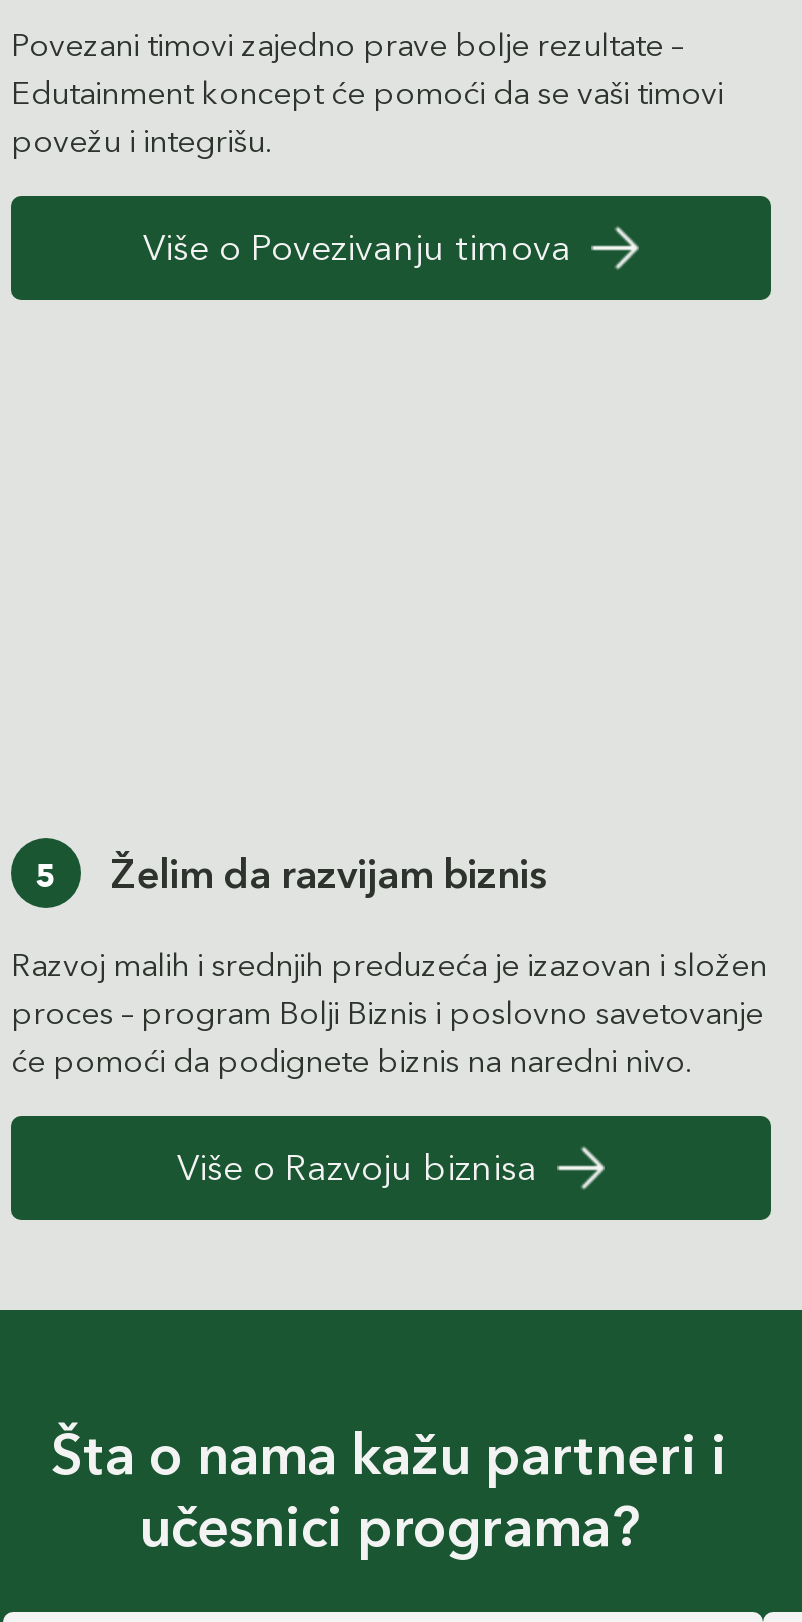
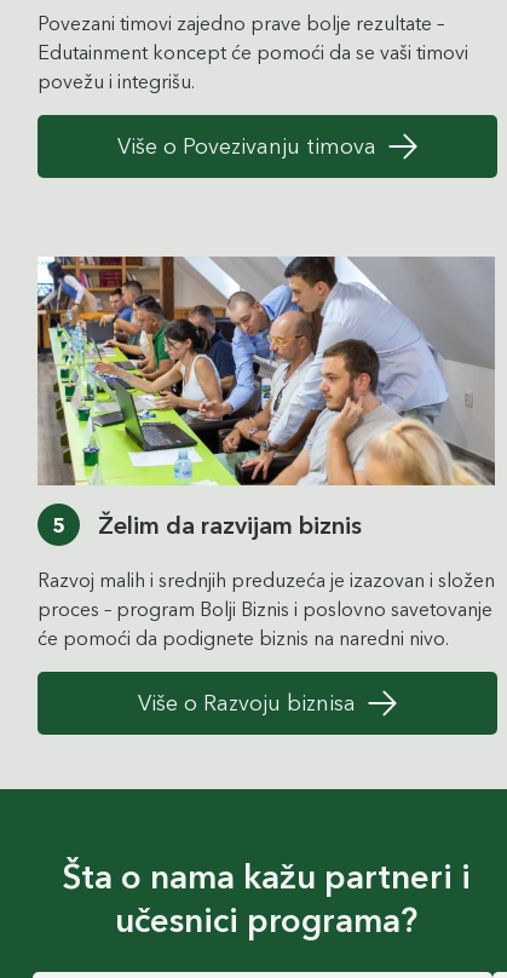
+ [image]
